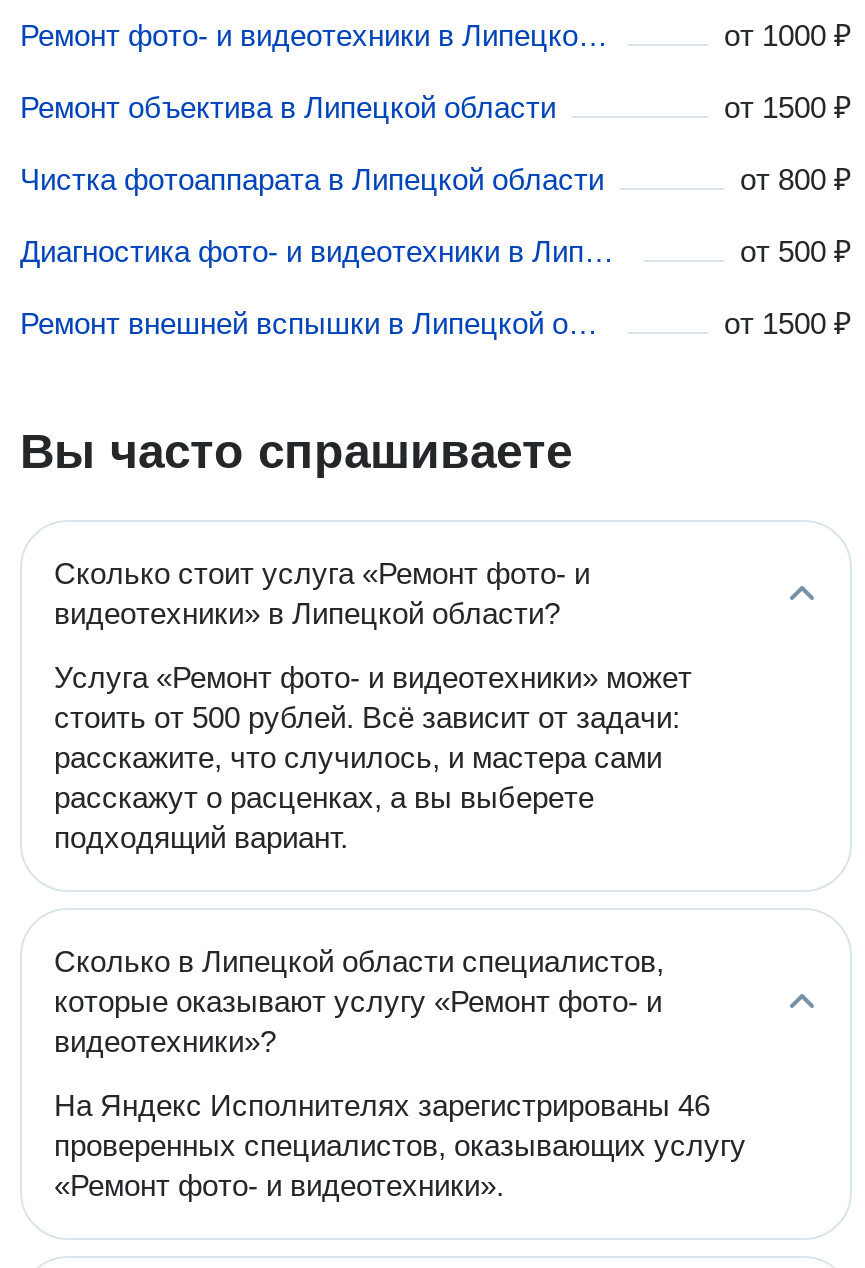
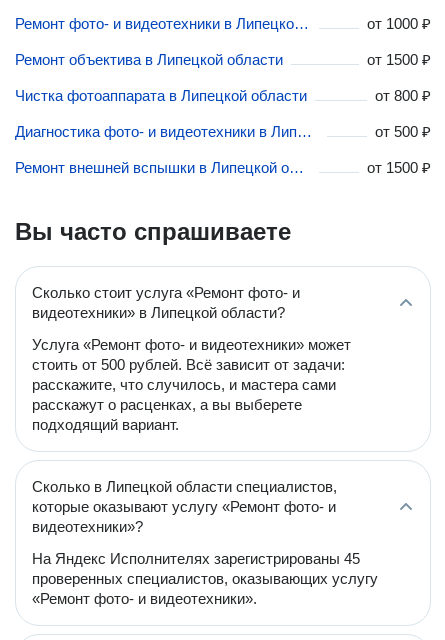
- На Яндекс Исполнителях зарегистрированы 46
+ На Яндекс Исполнителях зарегистрированы 45
